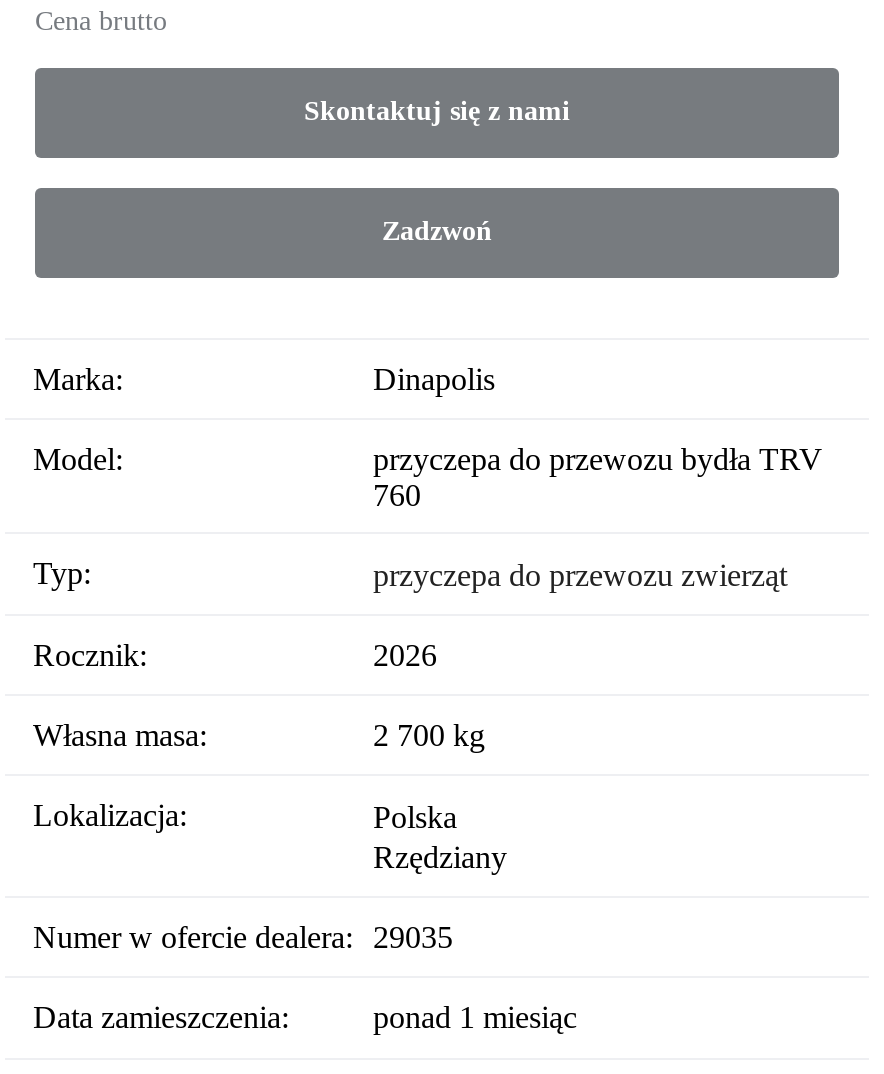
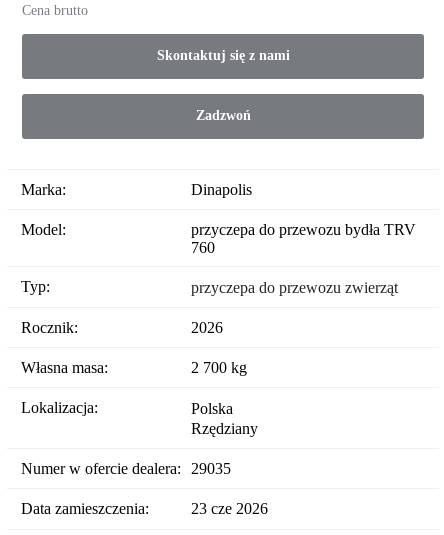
- ponad 1 miesiąc
+ 23 cze 2026
